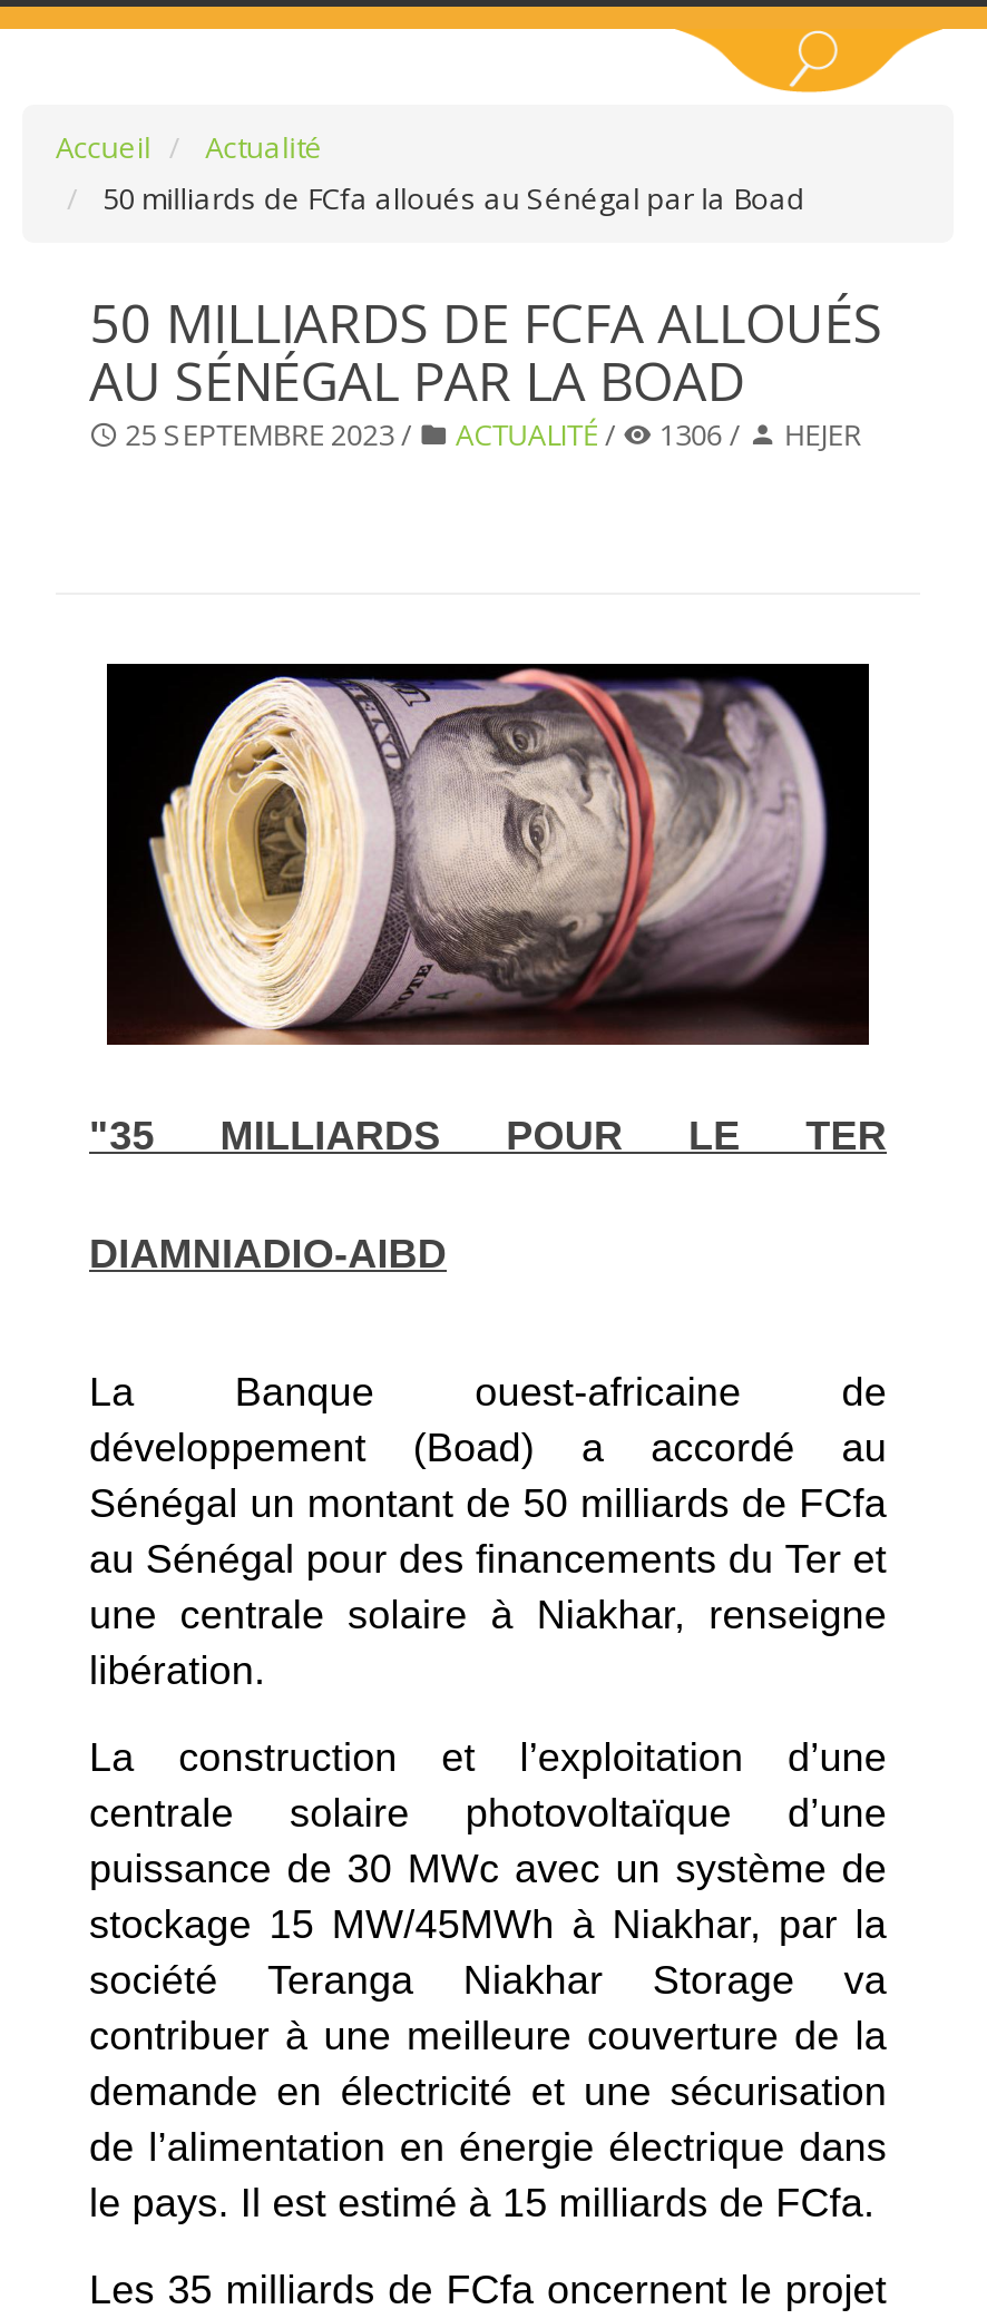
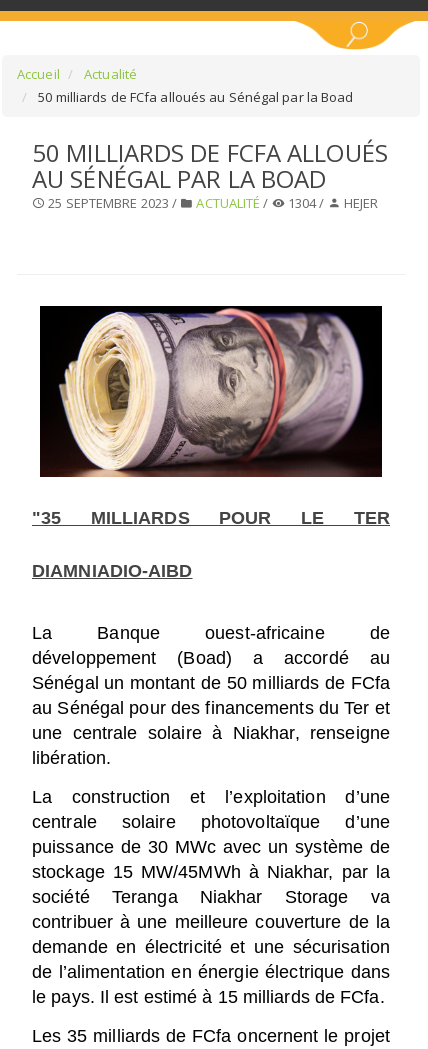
- 25 SEPTEMBRE 2023 / ACTUALITÉ / 1306 / HEJER
+ 25 SEPTEMBRE 2023 / ACTUALITÉ / 1304 / HEJER
